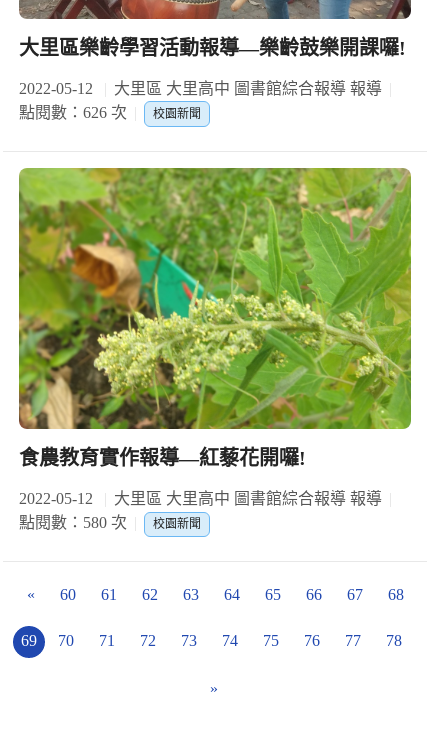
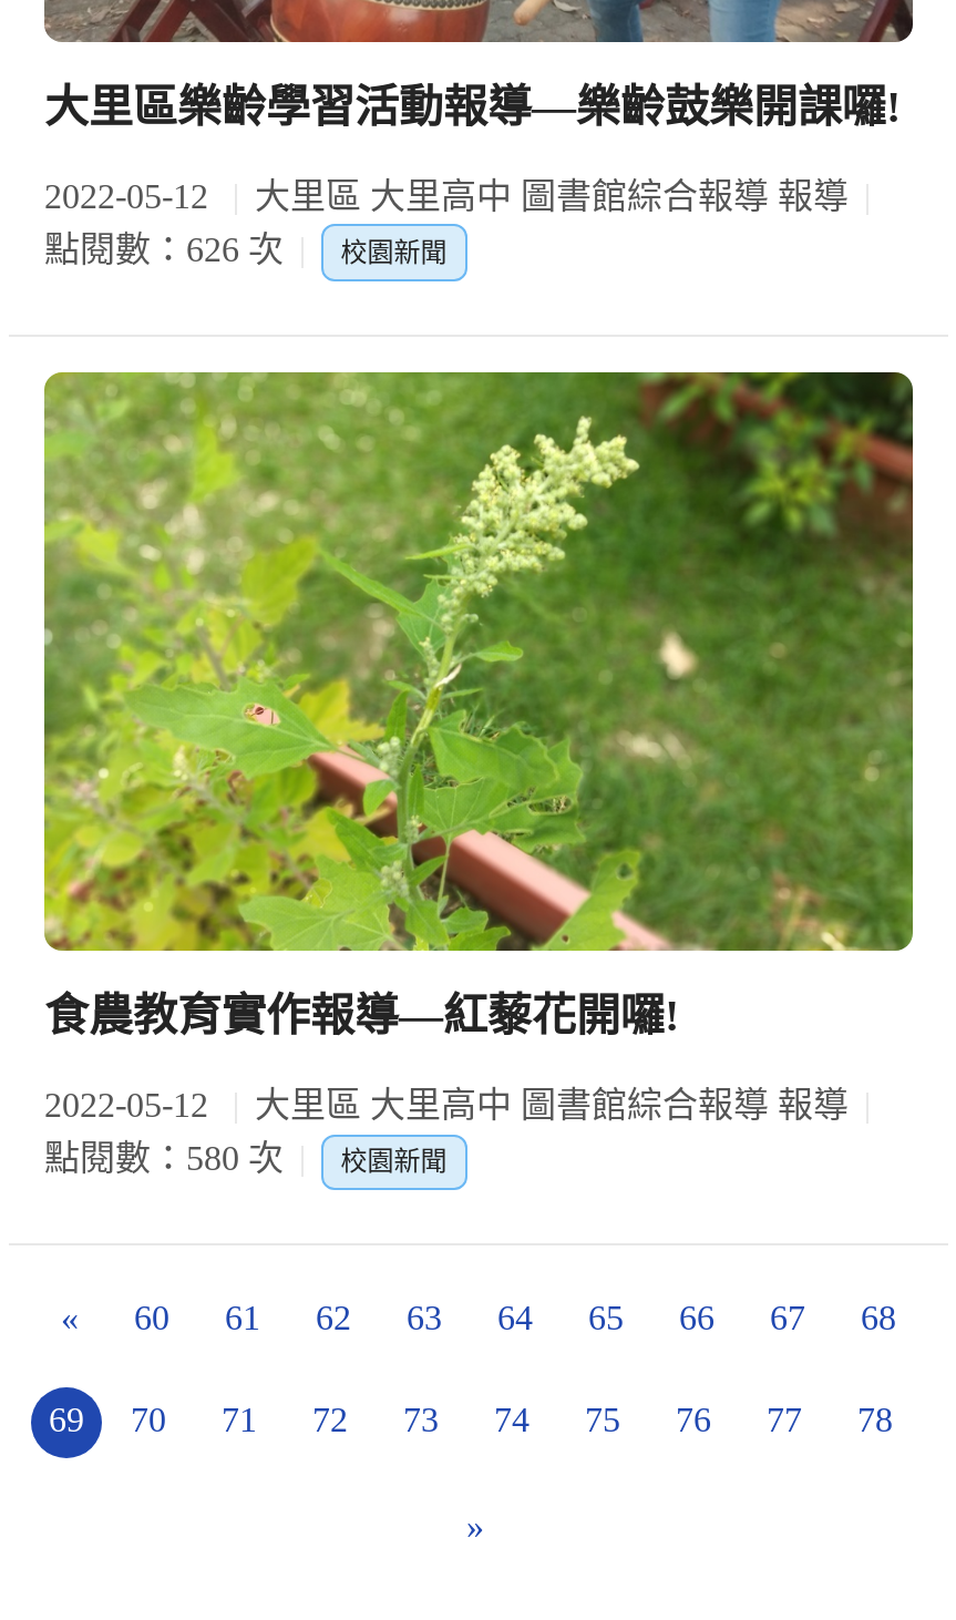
- [image]
+ [image]
